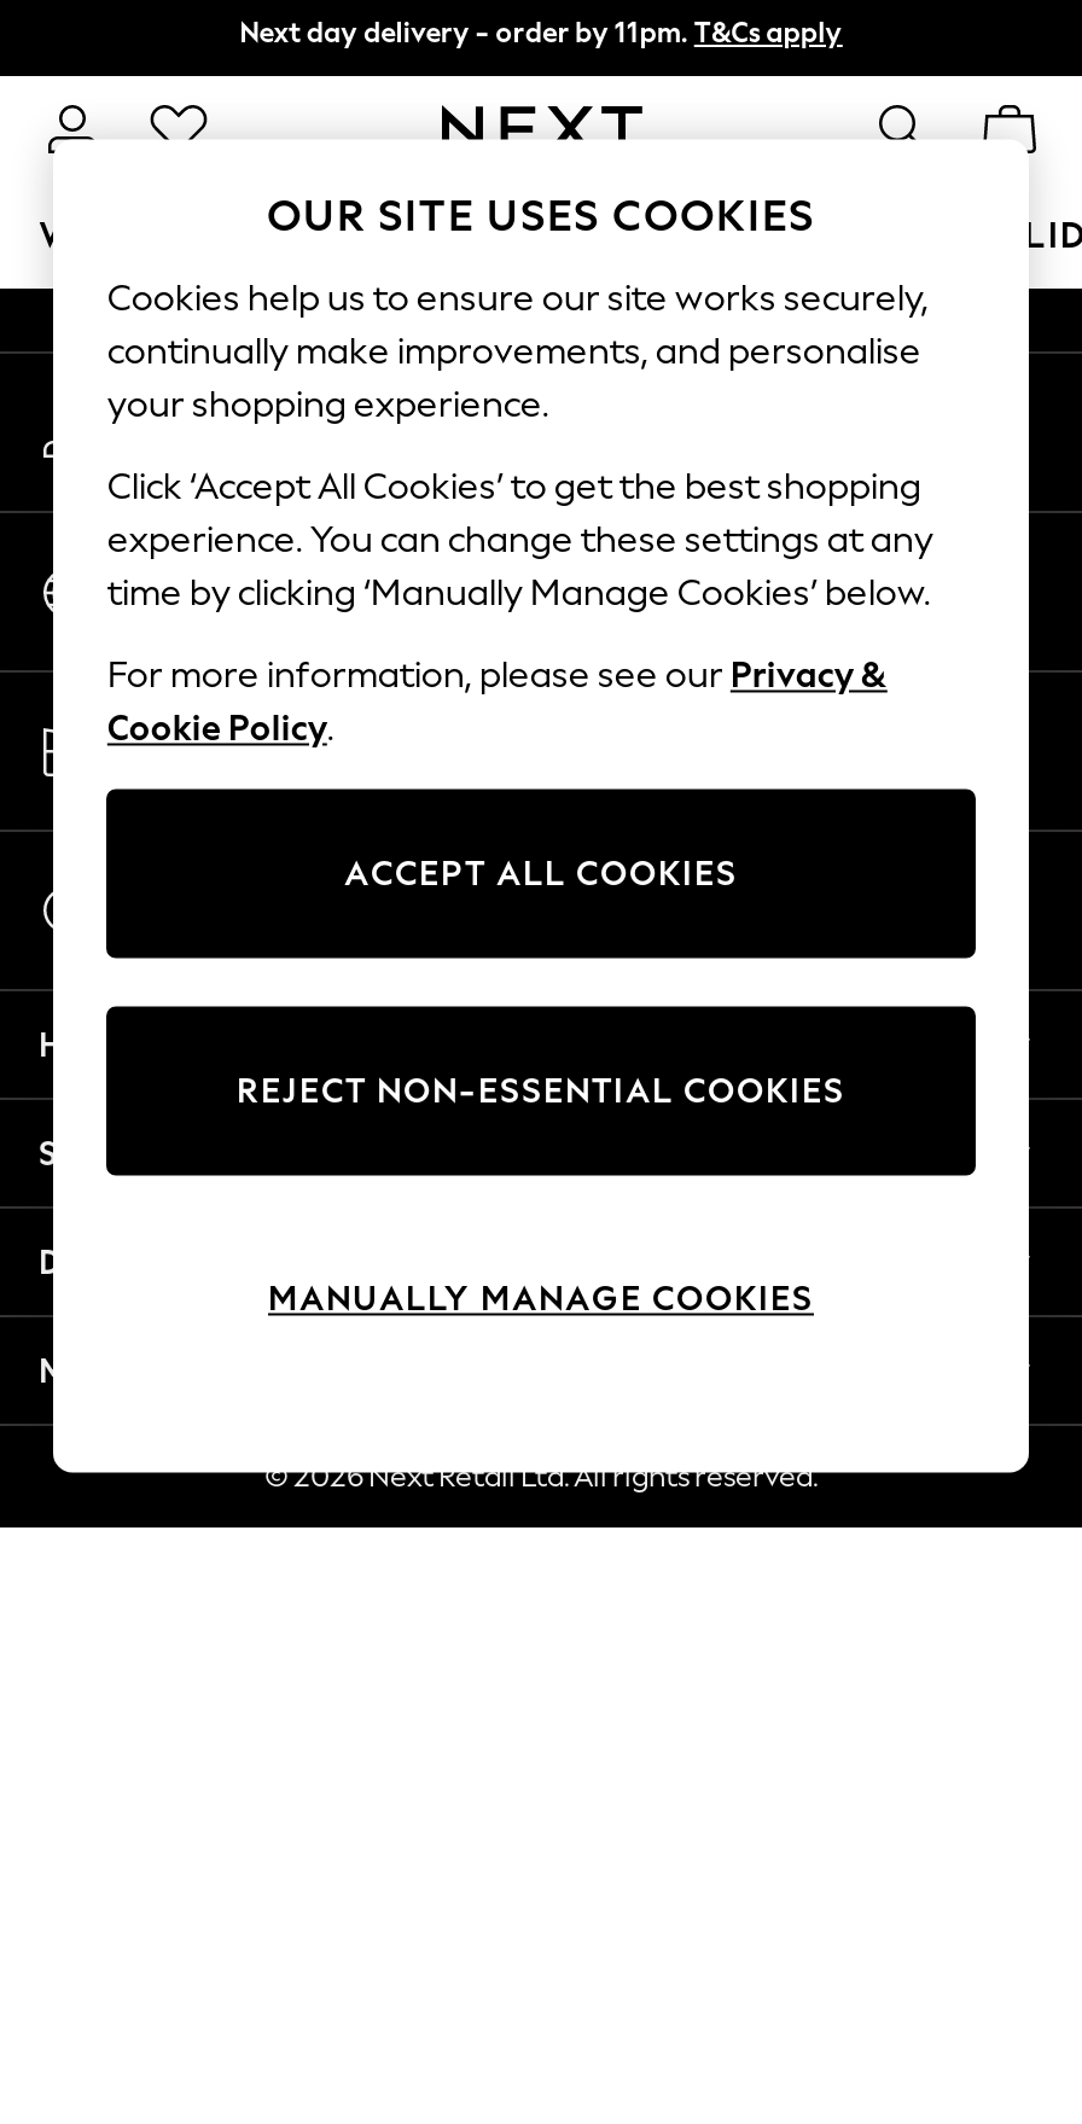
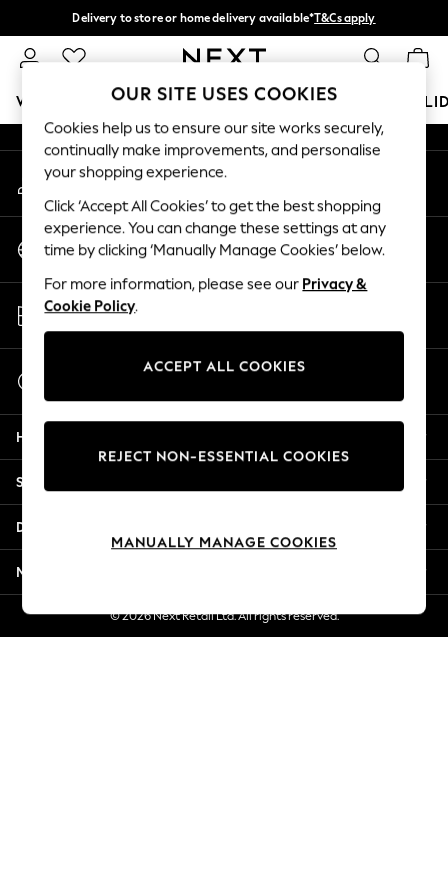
- Next day delivery - order by 11pm. T&Cs apply
+ Delivery to store or home delivery available* T&Cs apply
